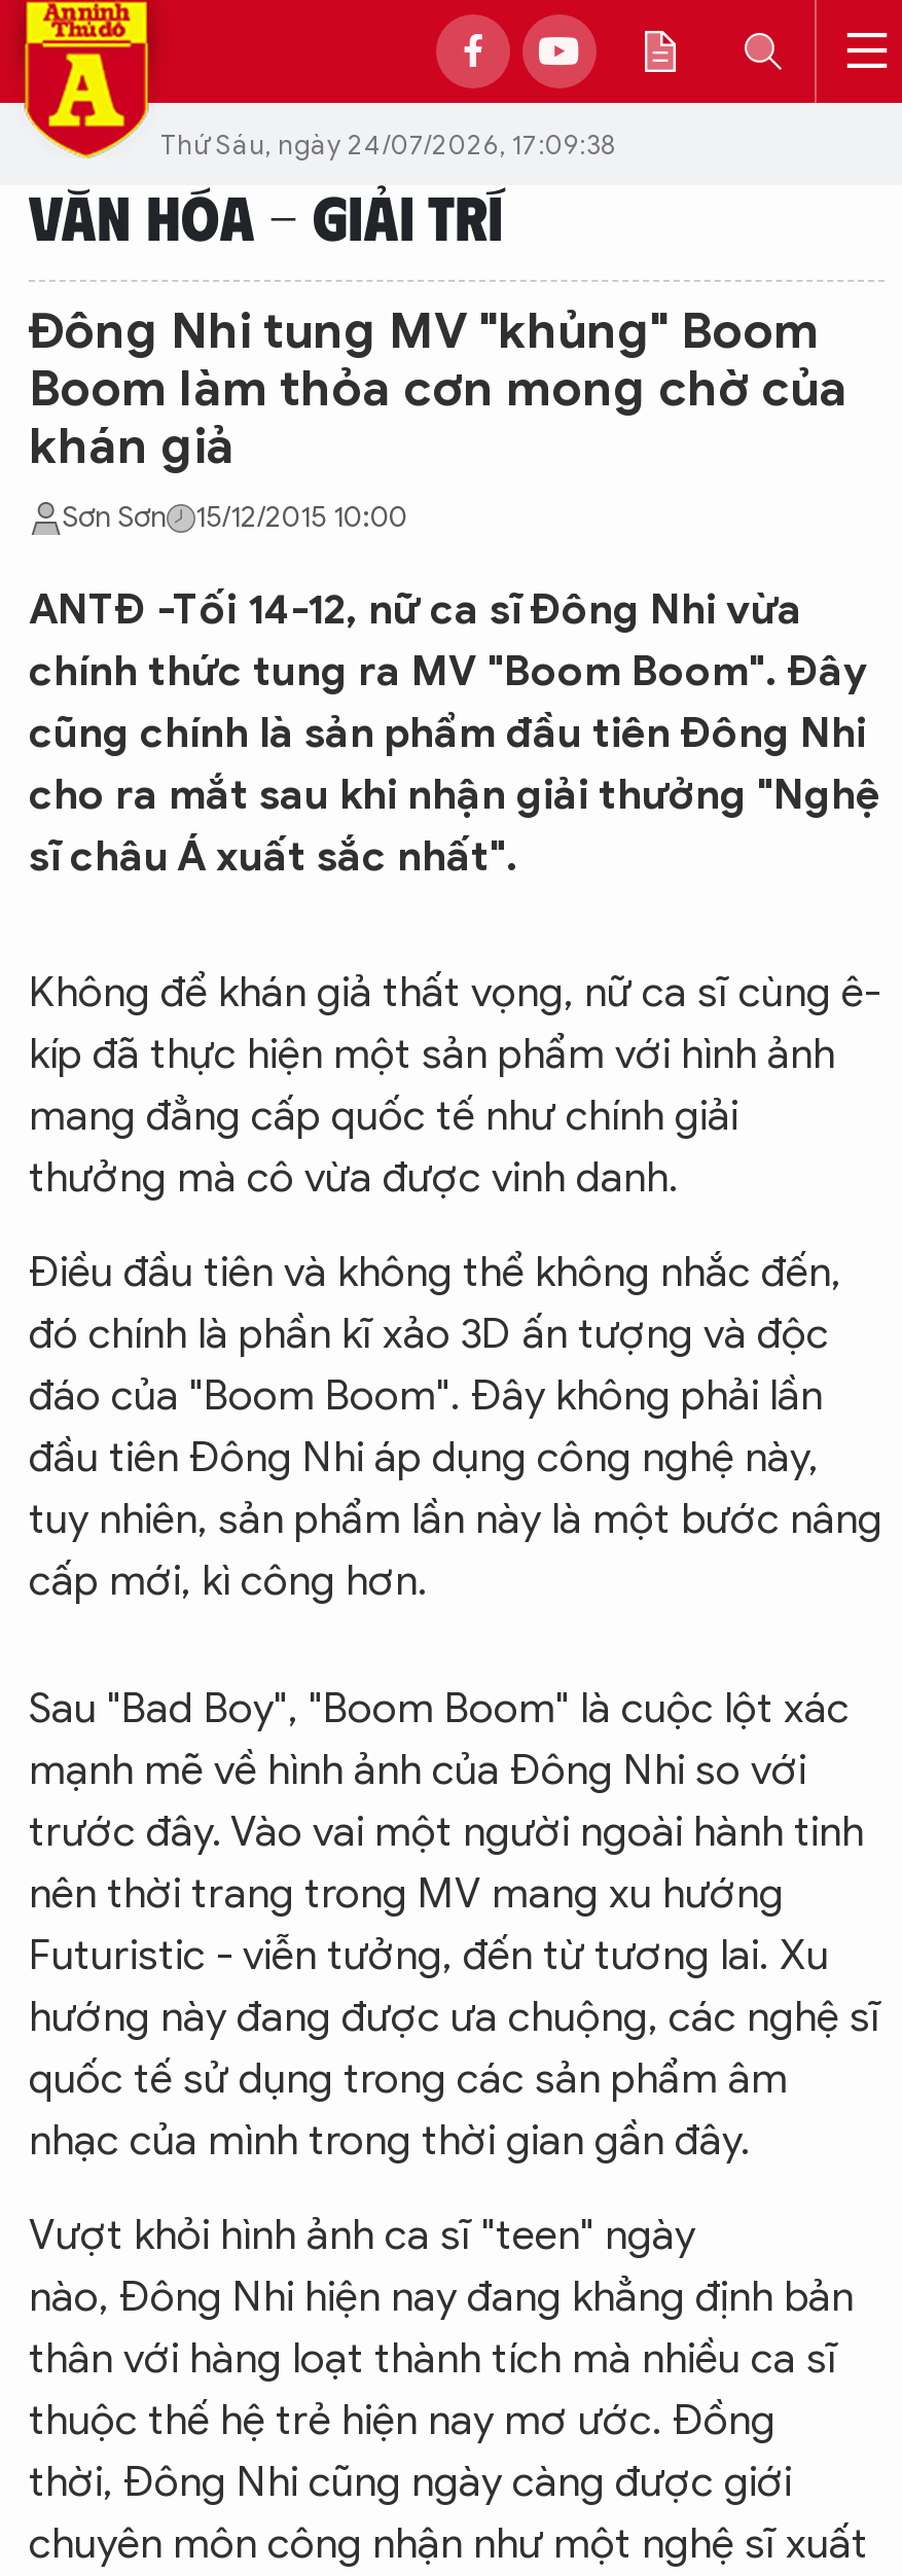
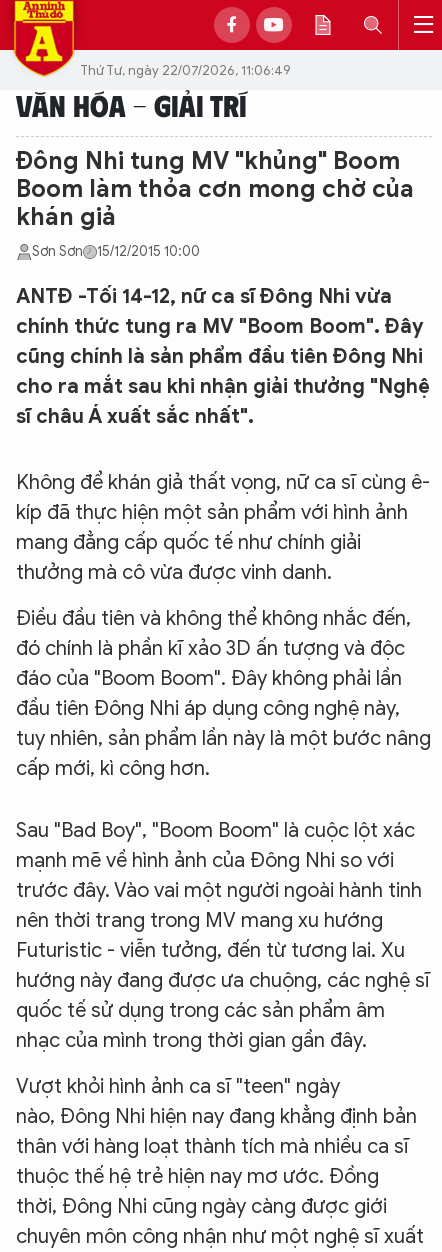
- Thứ Sáu, ngày 24/07/2026, 17:09:38
+ Thứ Tư, ngày 22/07/2026, 11:06:49
